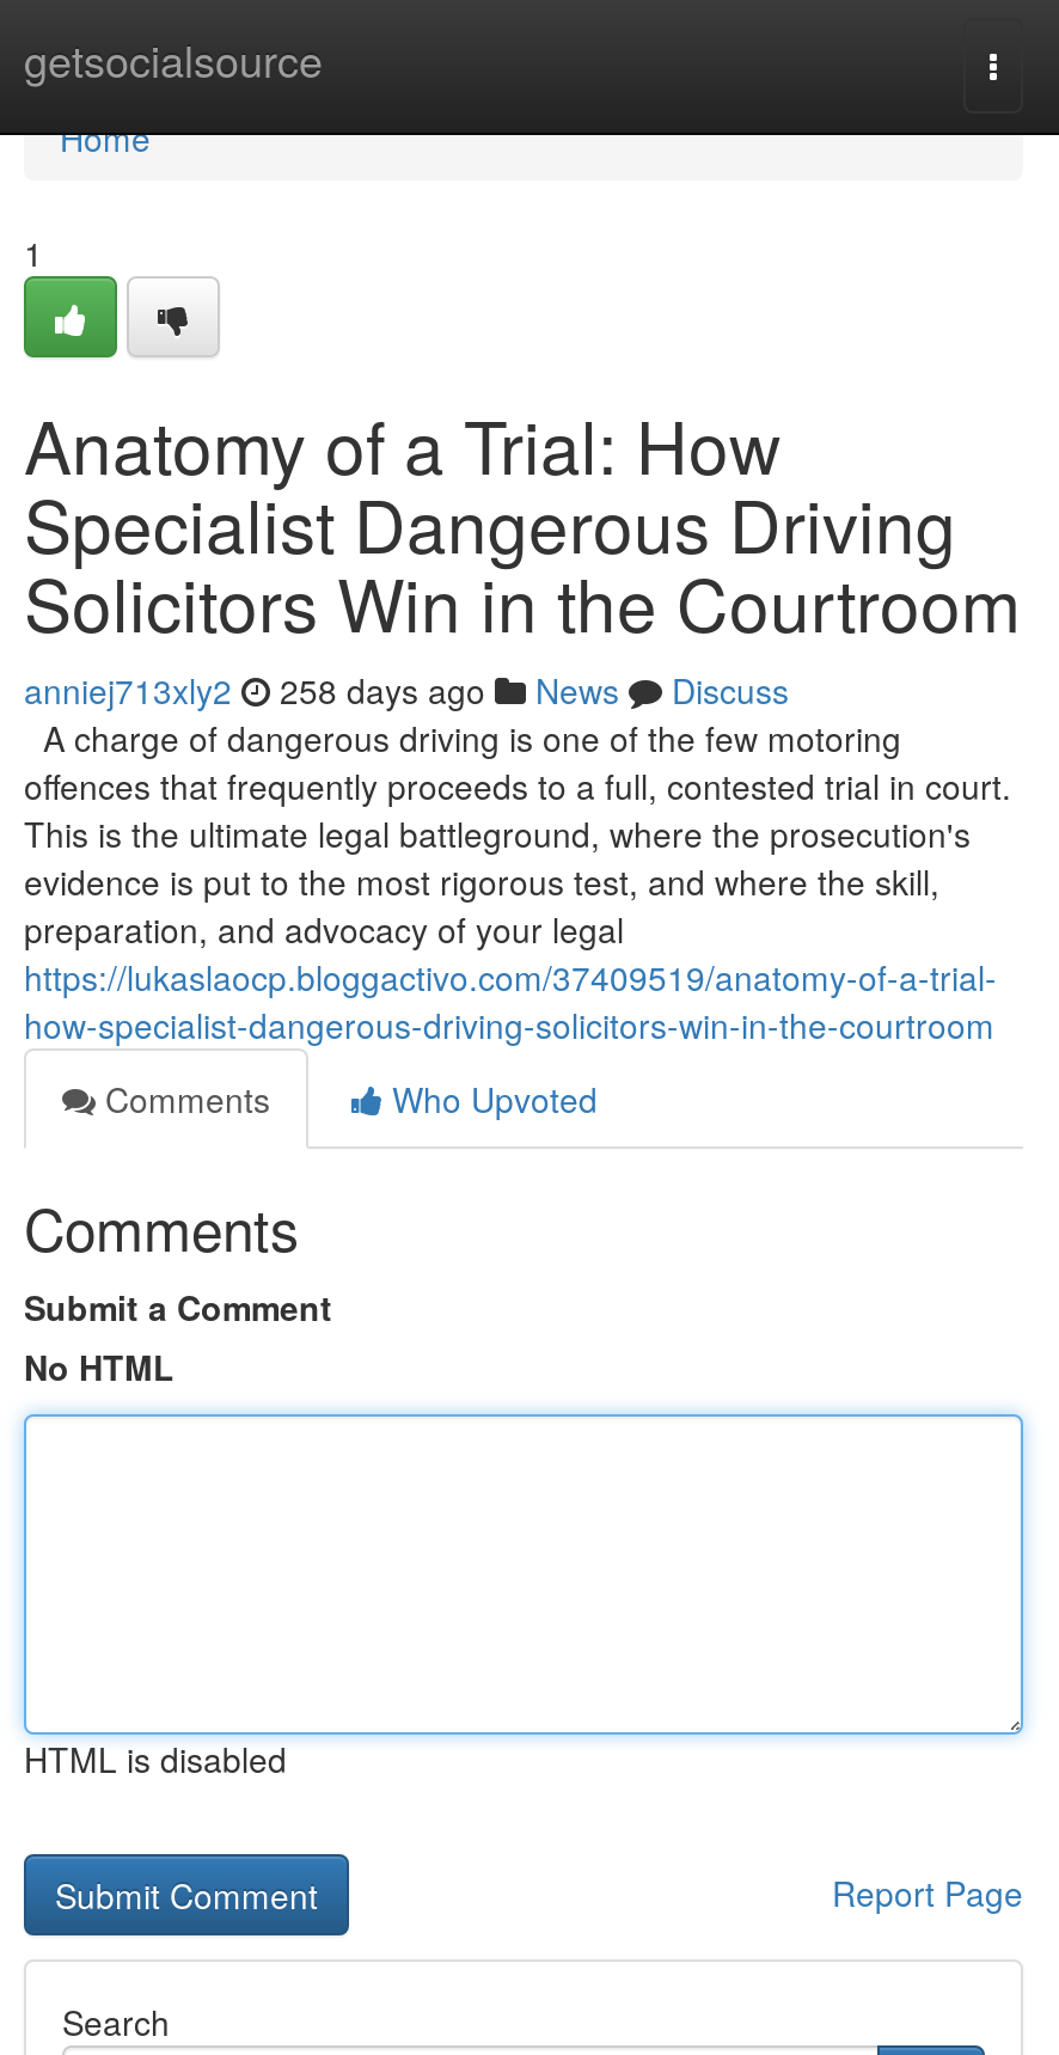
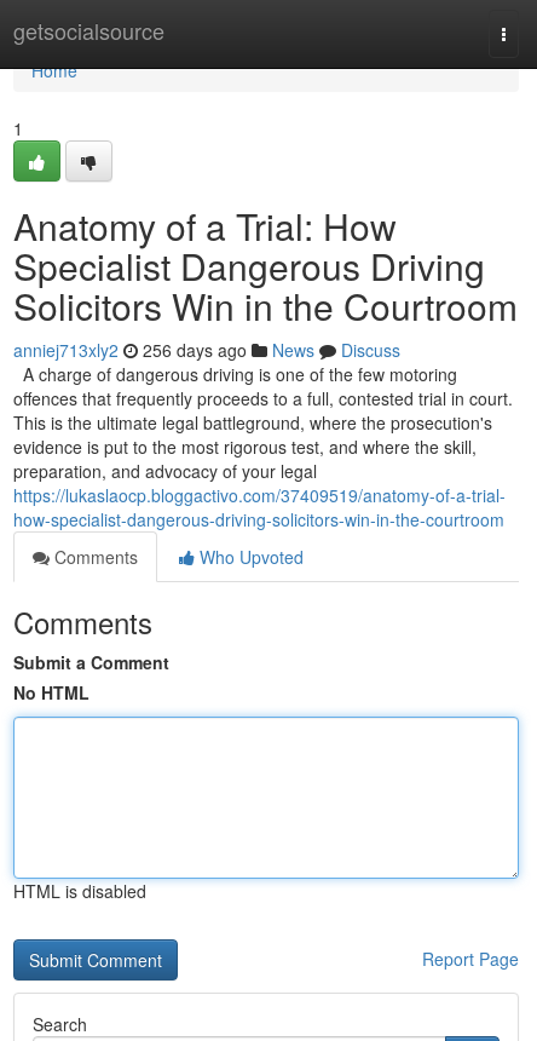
- anniej713xly2 258 days ago News Discuss
+ anniej713xly2 256 days ago News Discuss
